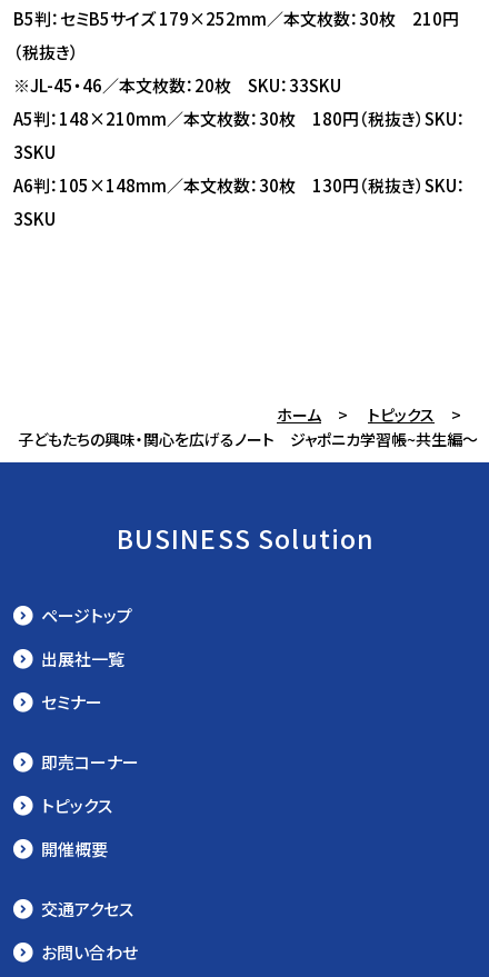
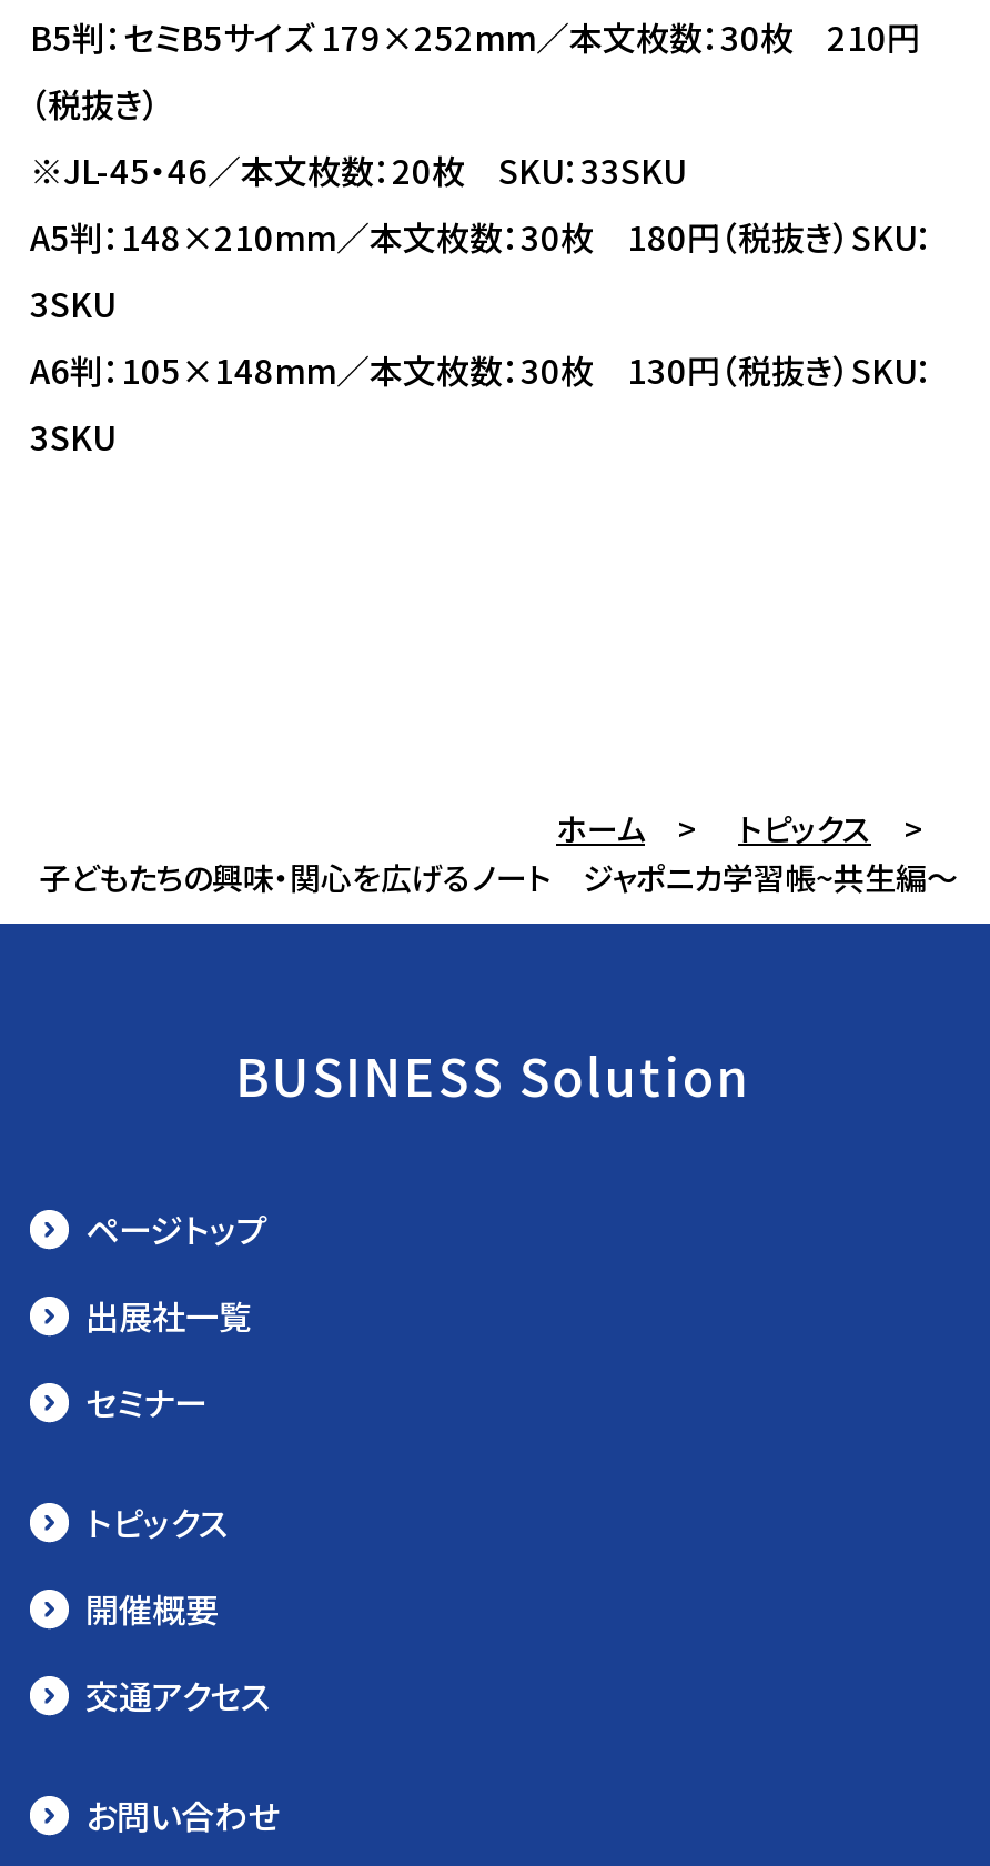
- 即売コーナー
